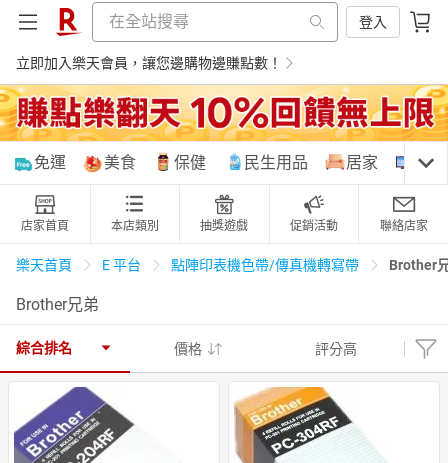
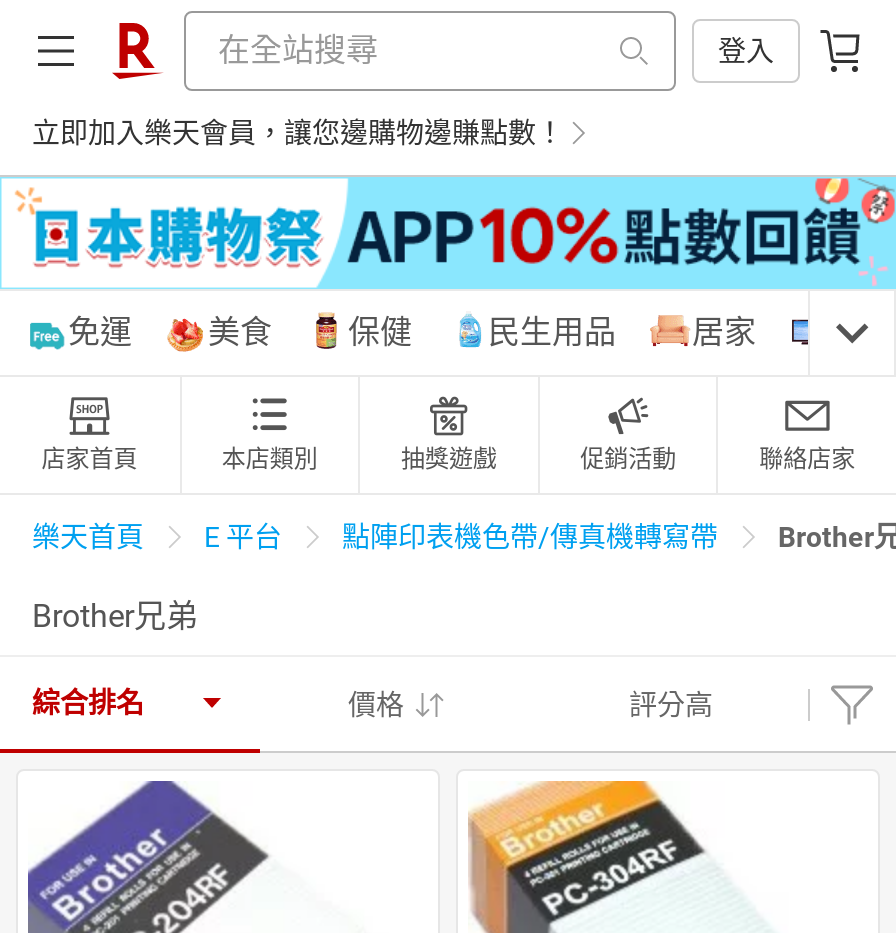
- [image]
+ [image]
